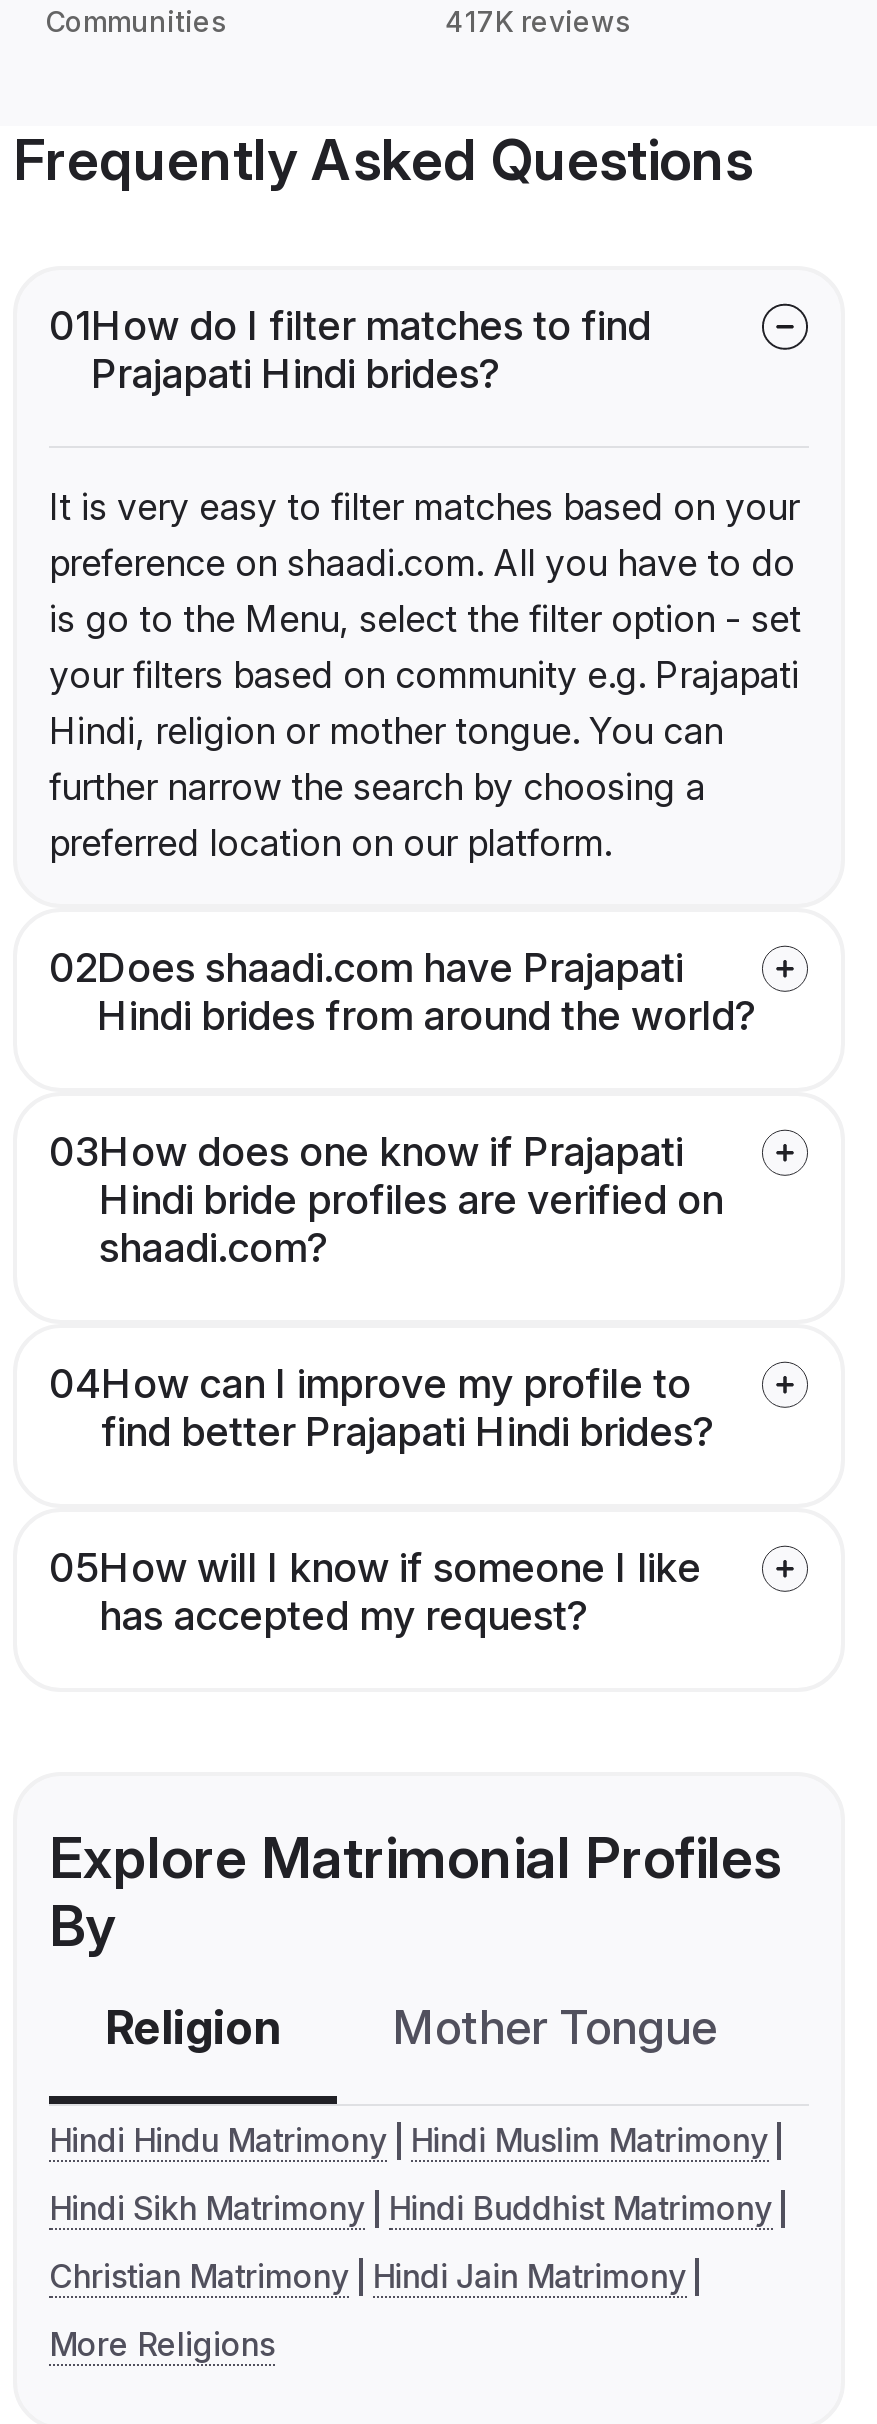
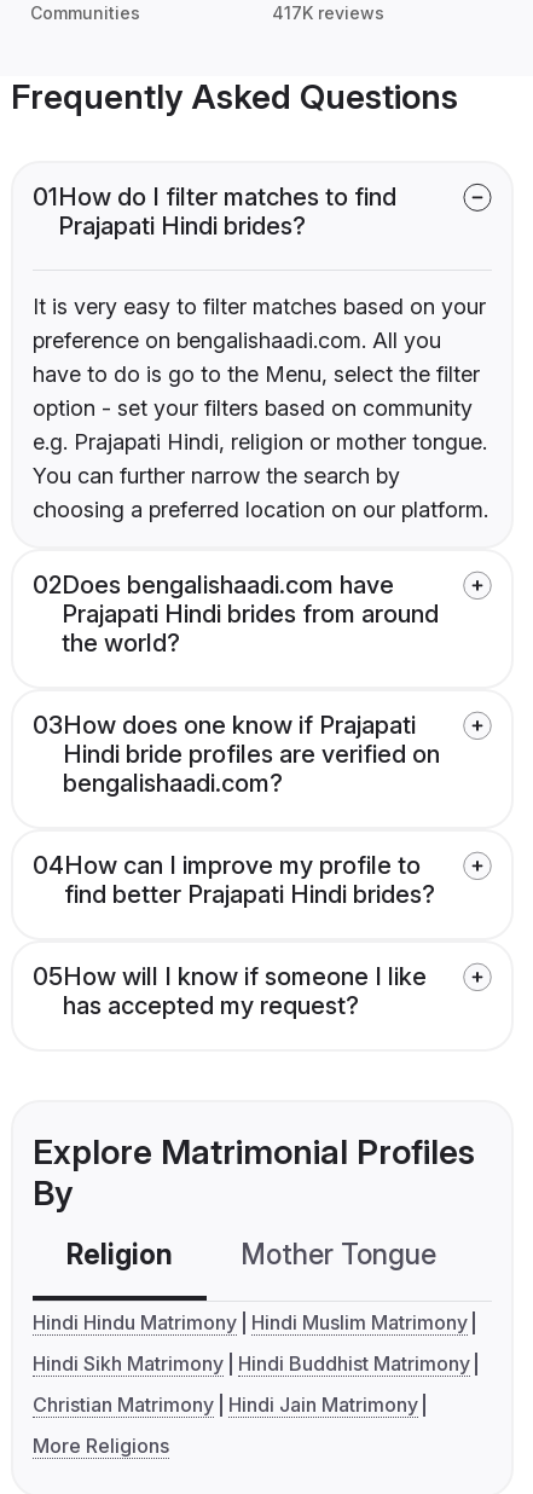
- preference on shaadi.com. All you have to do
- is go to the Menu, select the filter option - set
- your filters based on community e.g. Prajapati
- Hindi, religion or mother tongue. You can
- further narrow the search by choosing a
- preferred location on our platform.
+ preference on bengalishaadi.com. All you
+ have to do is go to the Menu, select the filter
+ option - set your filters based on community
+ e.g. Prajapati Hindi, religion or mother tongue.
+ You can further narrow the search by
+ choosing a preferred location on our platform.

- 02Does shaadi.com have Prajapati
- Hindi brides from around the world?
+ 02Does bengalishaadi.com have
+ Prajapati Hindi brides from around
+ the world?

- shaadi.com?
+ bengalishaadi.com?
